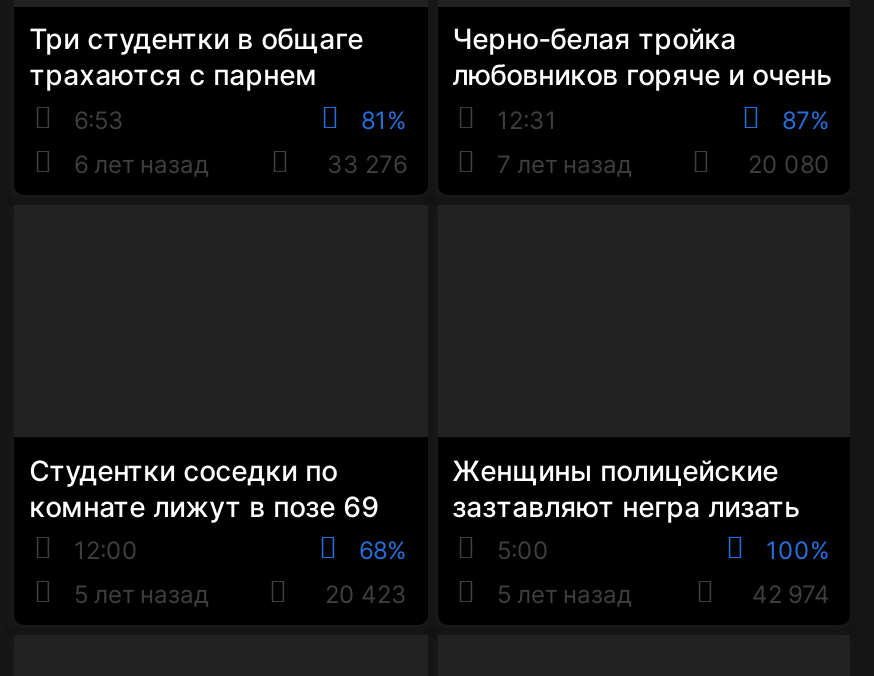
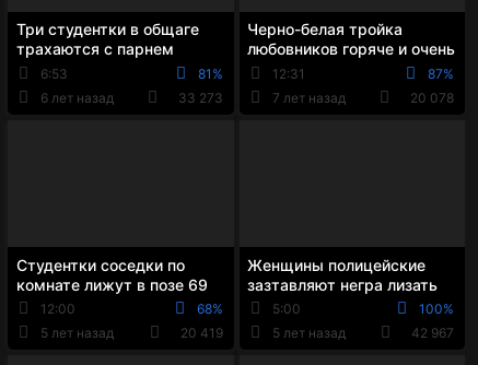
- 33 276
+ 33 273

- 20 080
+ 20 078

- 20 423
+ 20 419

- 42 974
+ 42 967
